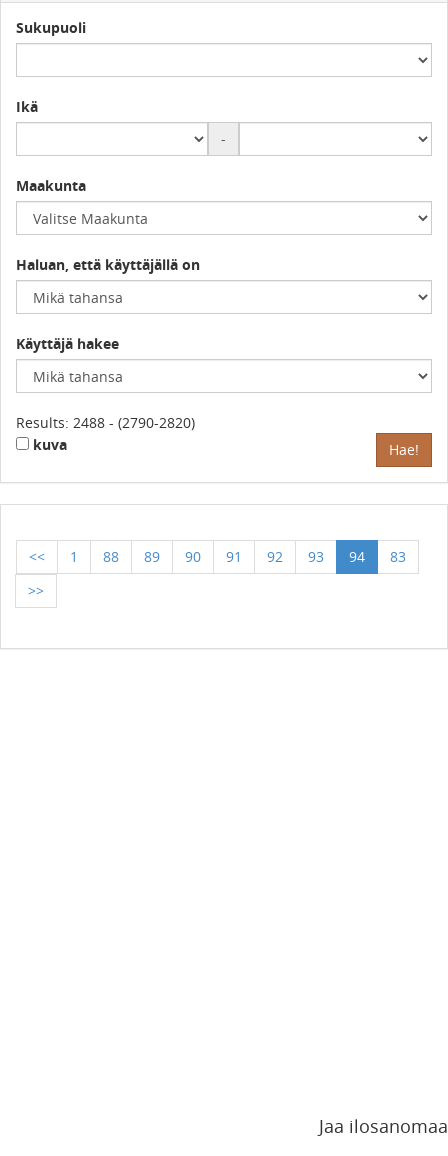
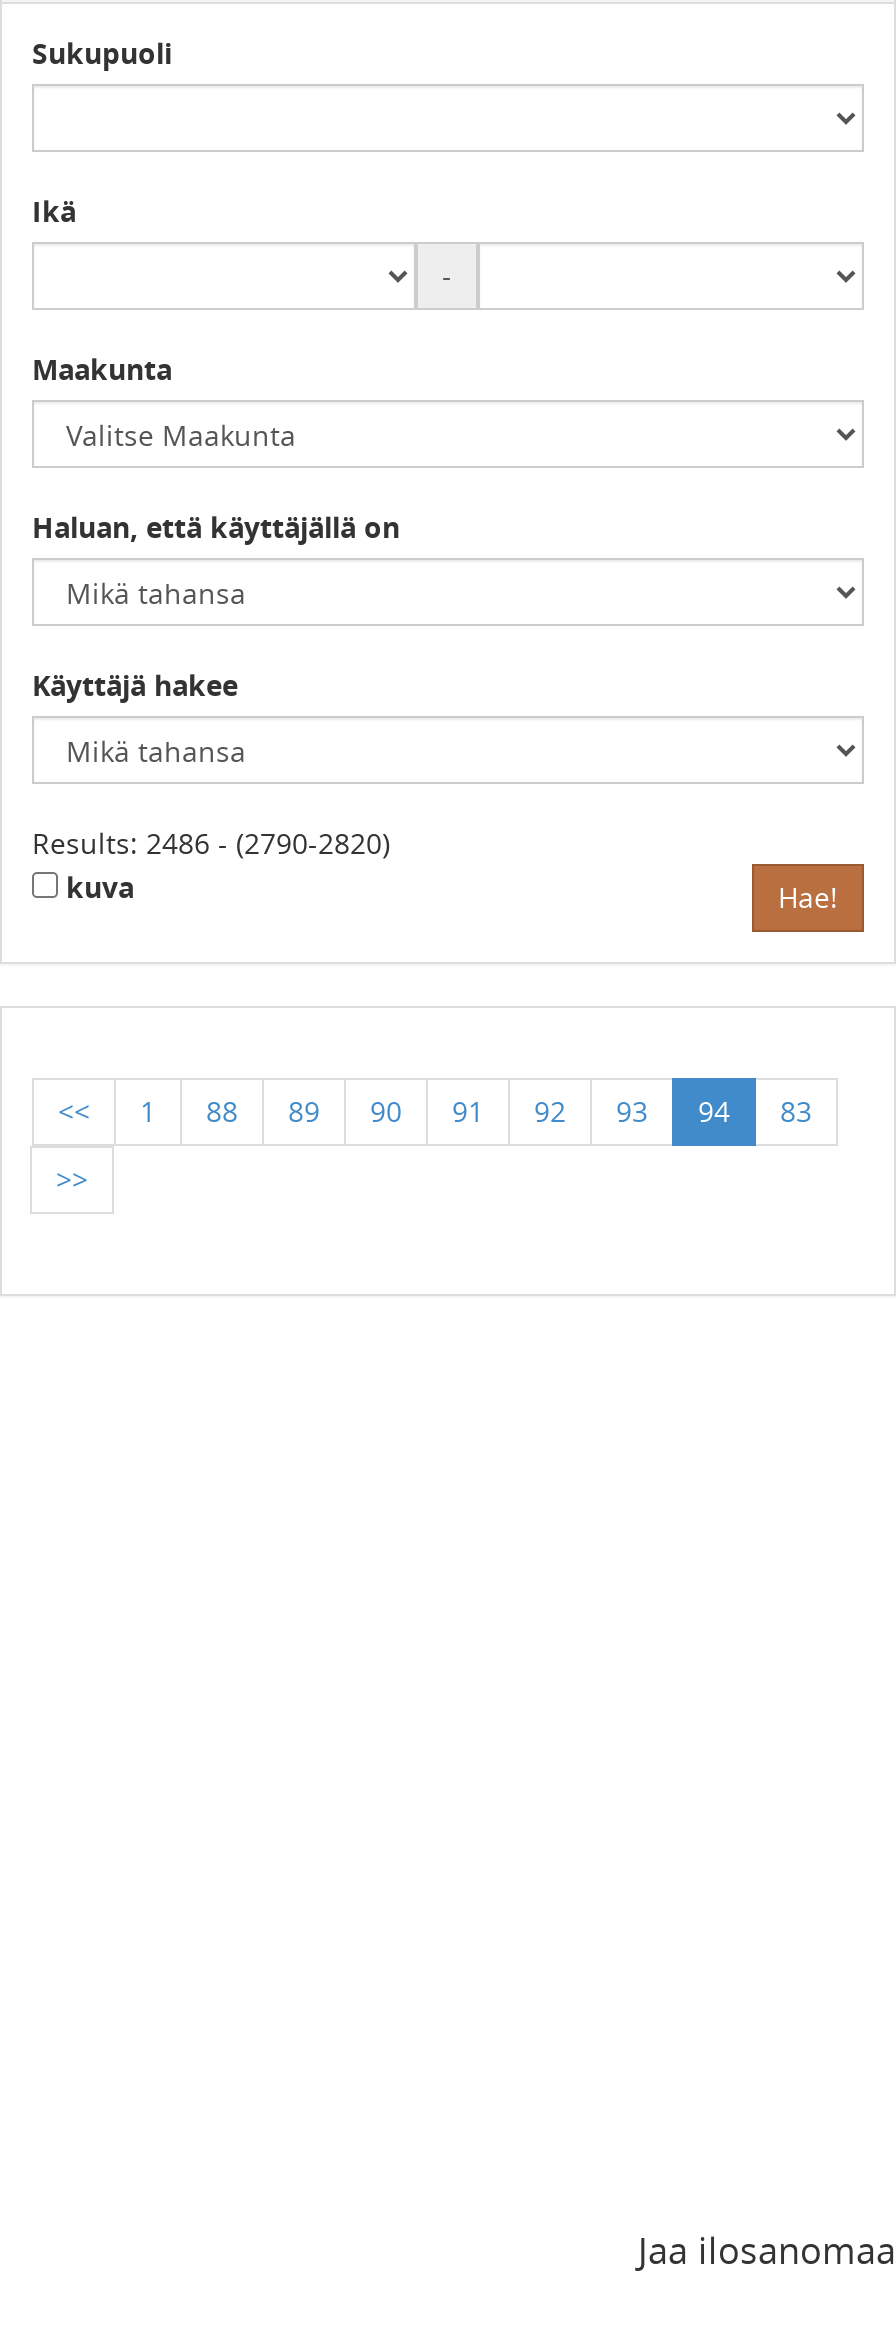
- Results: 2488 - (2790-2820)
+ Results: 2486 - (2790-2820)
